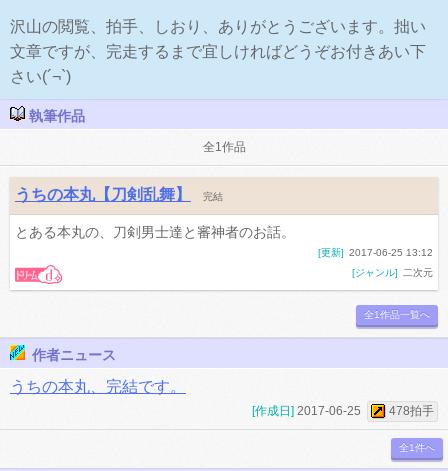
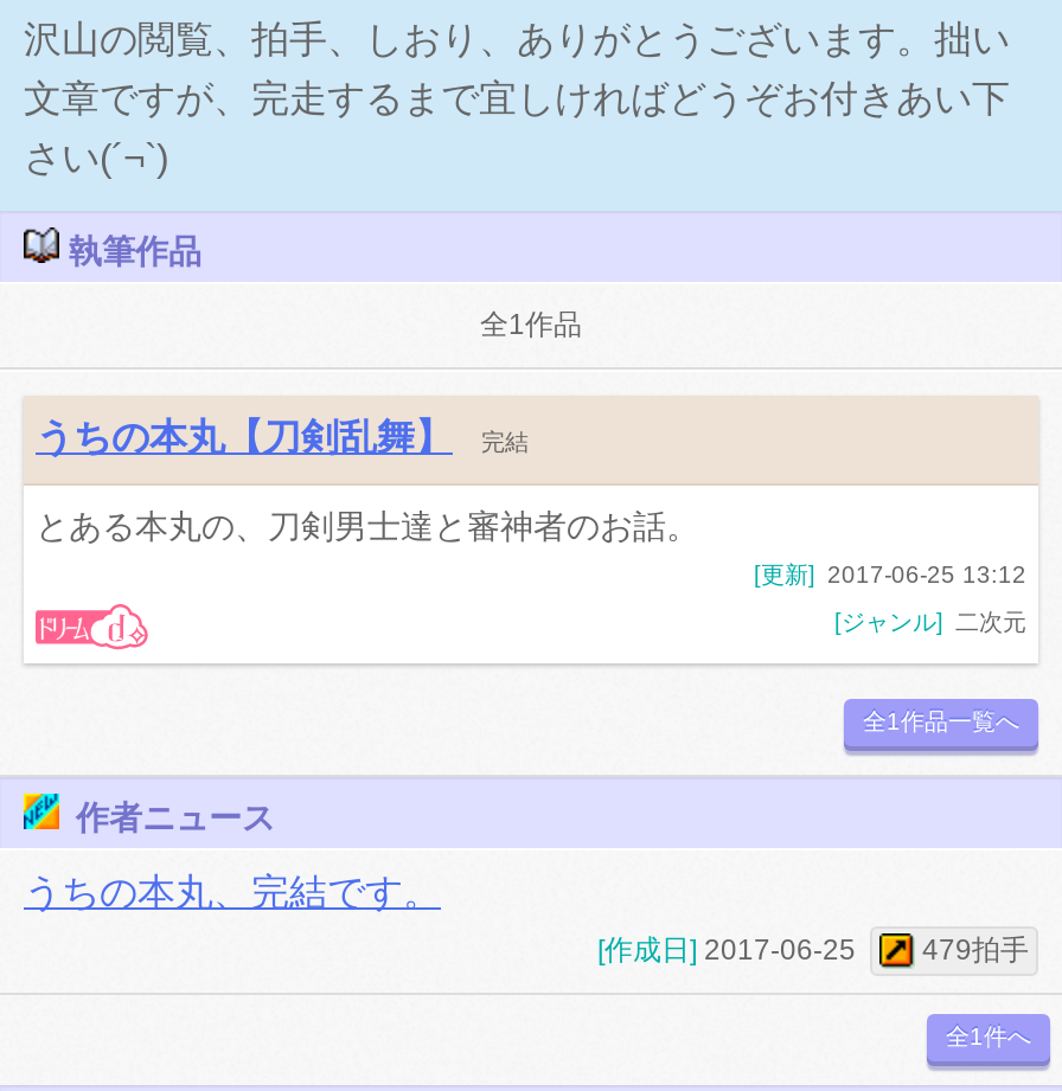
- [作成日] 2017-06-25 478拍手
+ [作成日] 2017-06-25 479拍手
